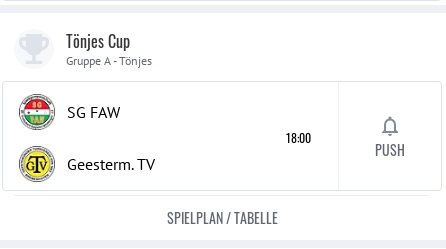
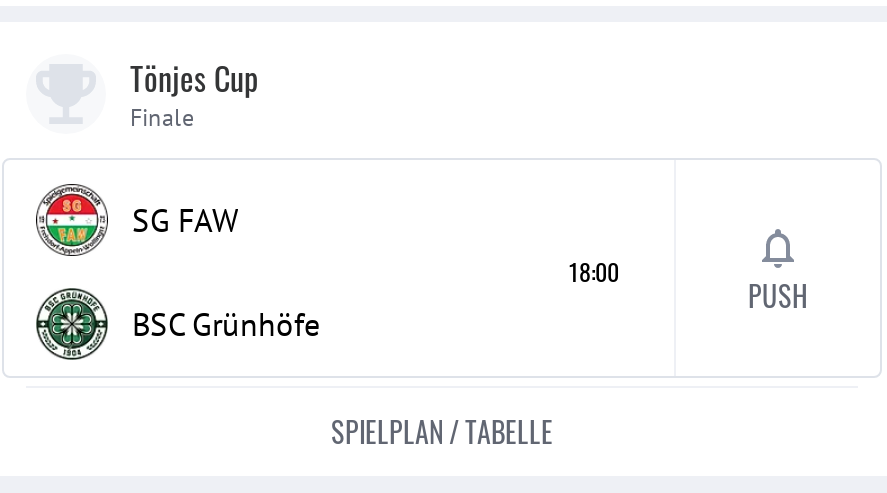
- Gruppe A - Tönjes
+ Finale

- [image]
- Geesterm. TV
+ [image]
+ BSC Grünhöfe
